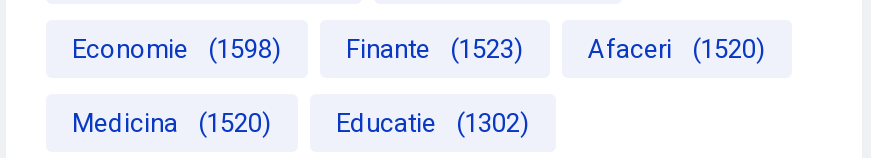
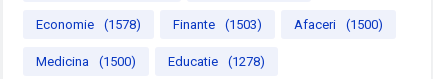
- Economie (1598)
+ Economie (1578)

- Finante (1523)
+ Finante (1503)

- Afaceri (1520)
+ Afaceri (1500)

- Medicina (1520)
+ Medicina (1500)

- Educatie (1302)
+ Educatie (1278)
